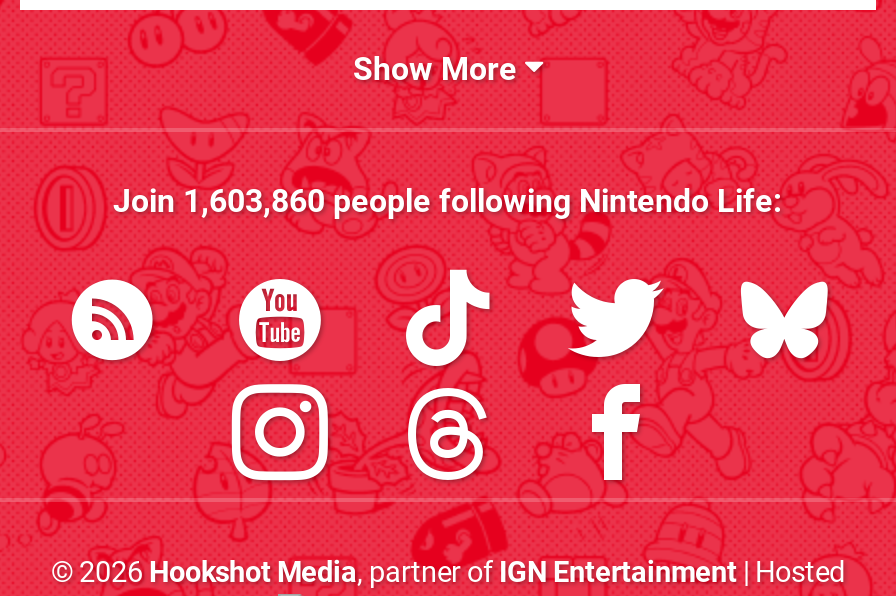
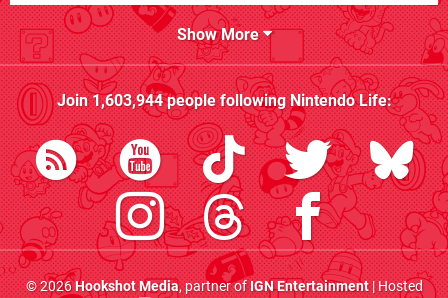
- Join 1,603,860 people following Nintendo Life:
+ Join 1,603,944 people following Nintendo Life:
